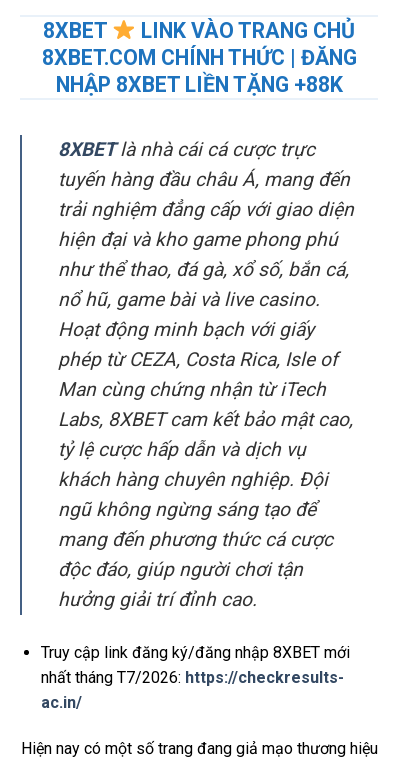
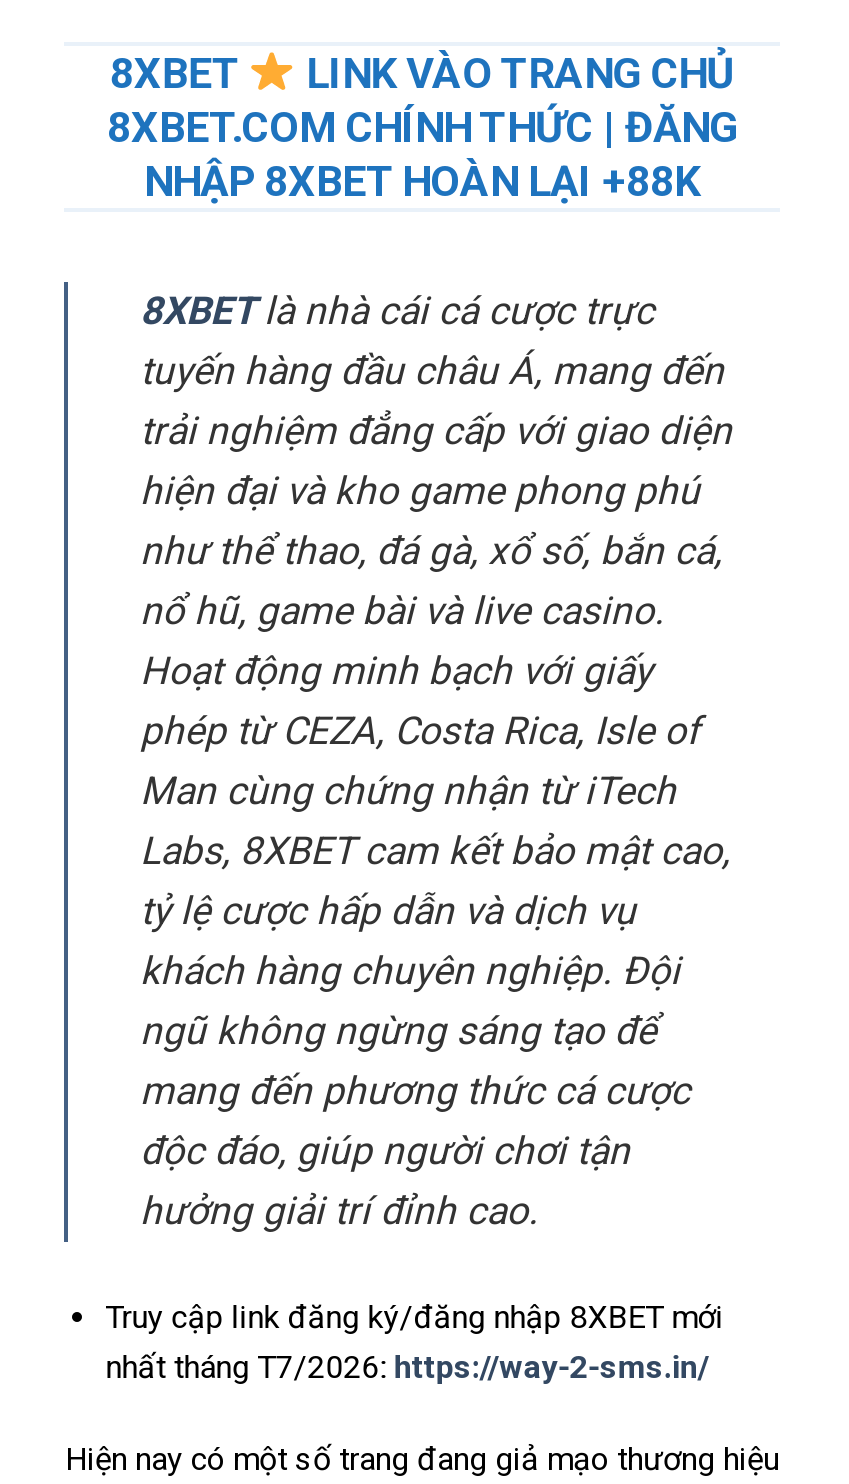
- NHẬP 8XBET LIỀN TẶNG +88K
+ NHẬP 8XBET HOÀN LẠI +88K

- nhất tháng T7/2026: https://checkresults-
- ac.in/
+ nhất tháng T7/2026: https://way-2-sms.in/
